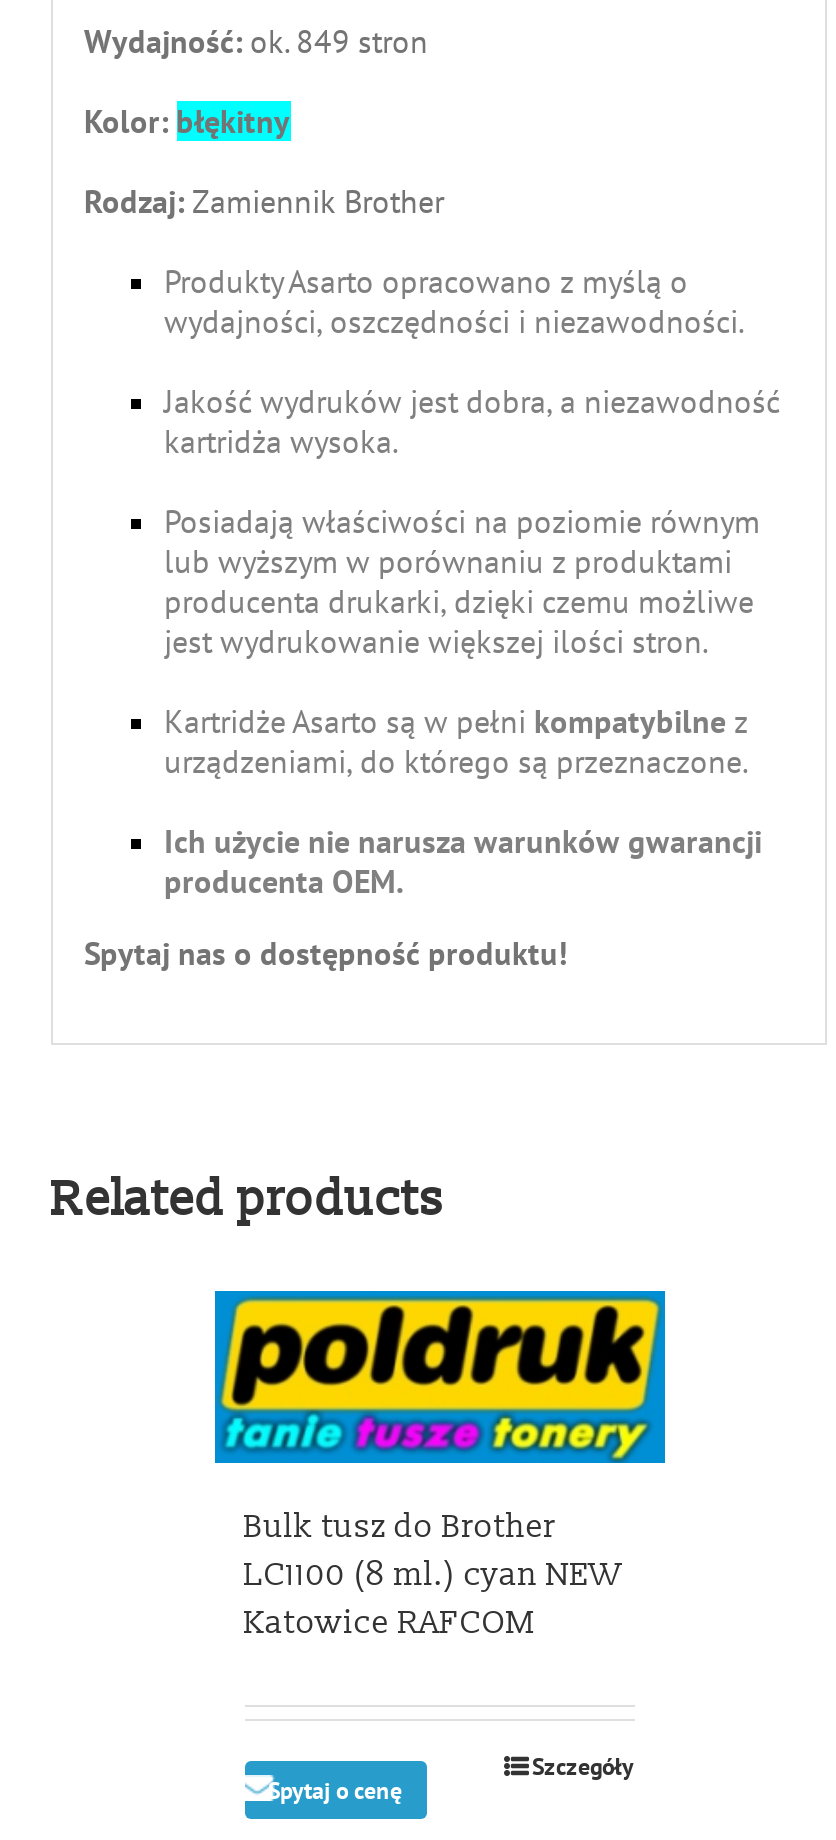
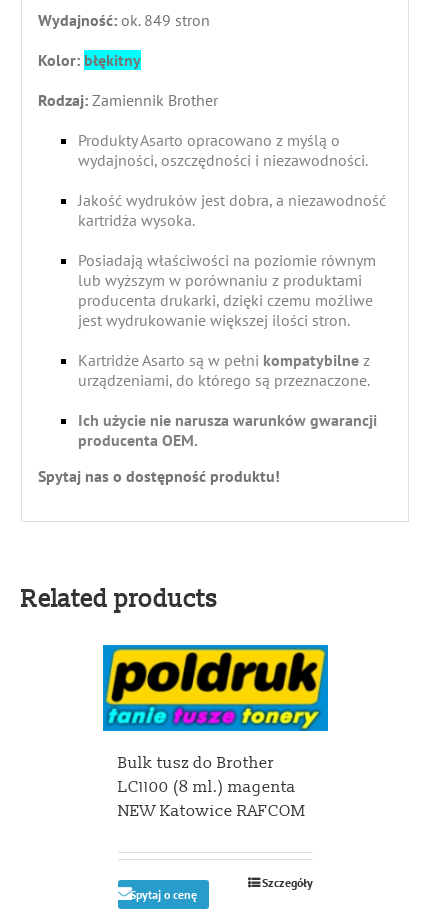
- LC1100 (8 ml.) cyan NEW
- Katowice RAFCOM
+ LC1100 (8 ml.) magenta
+ NEW Katowice RAFCOM
